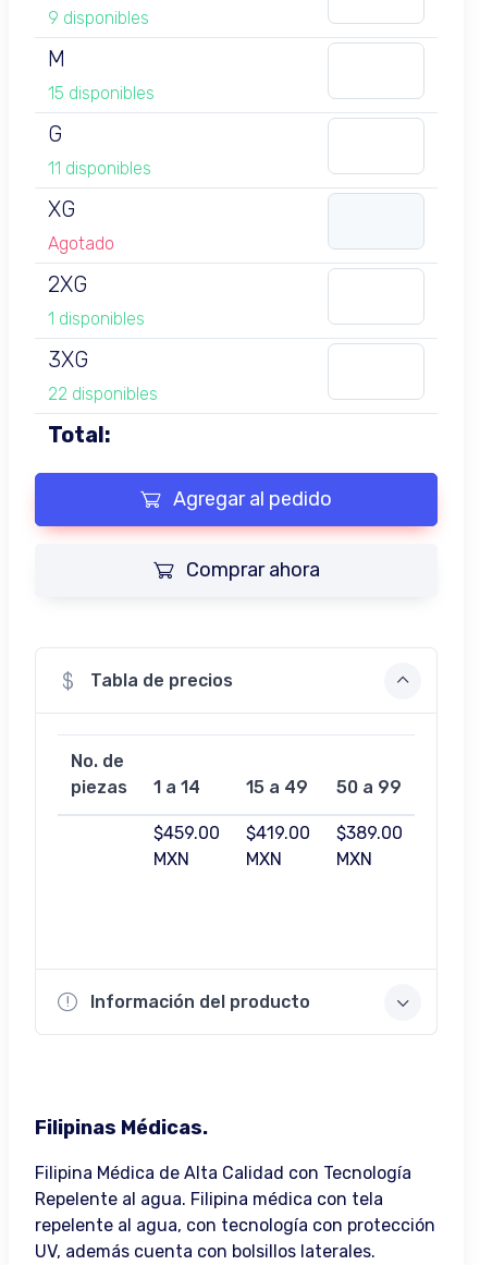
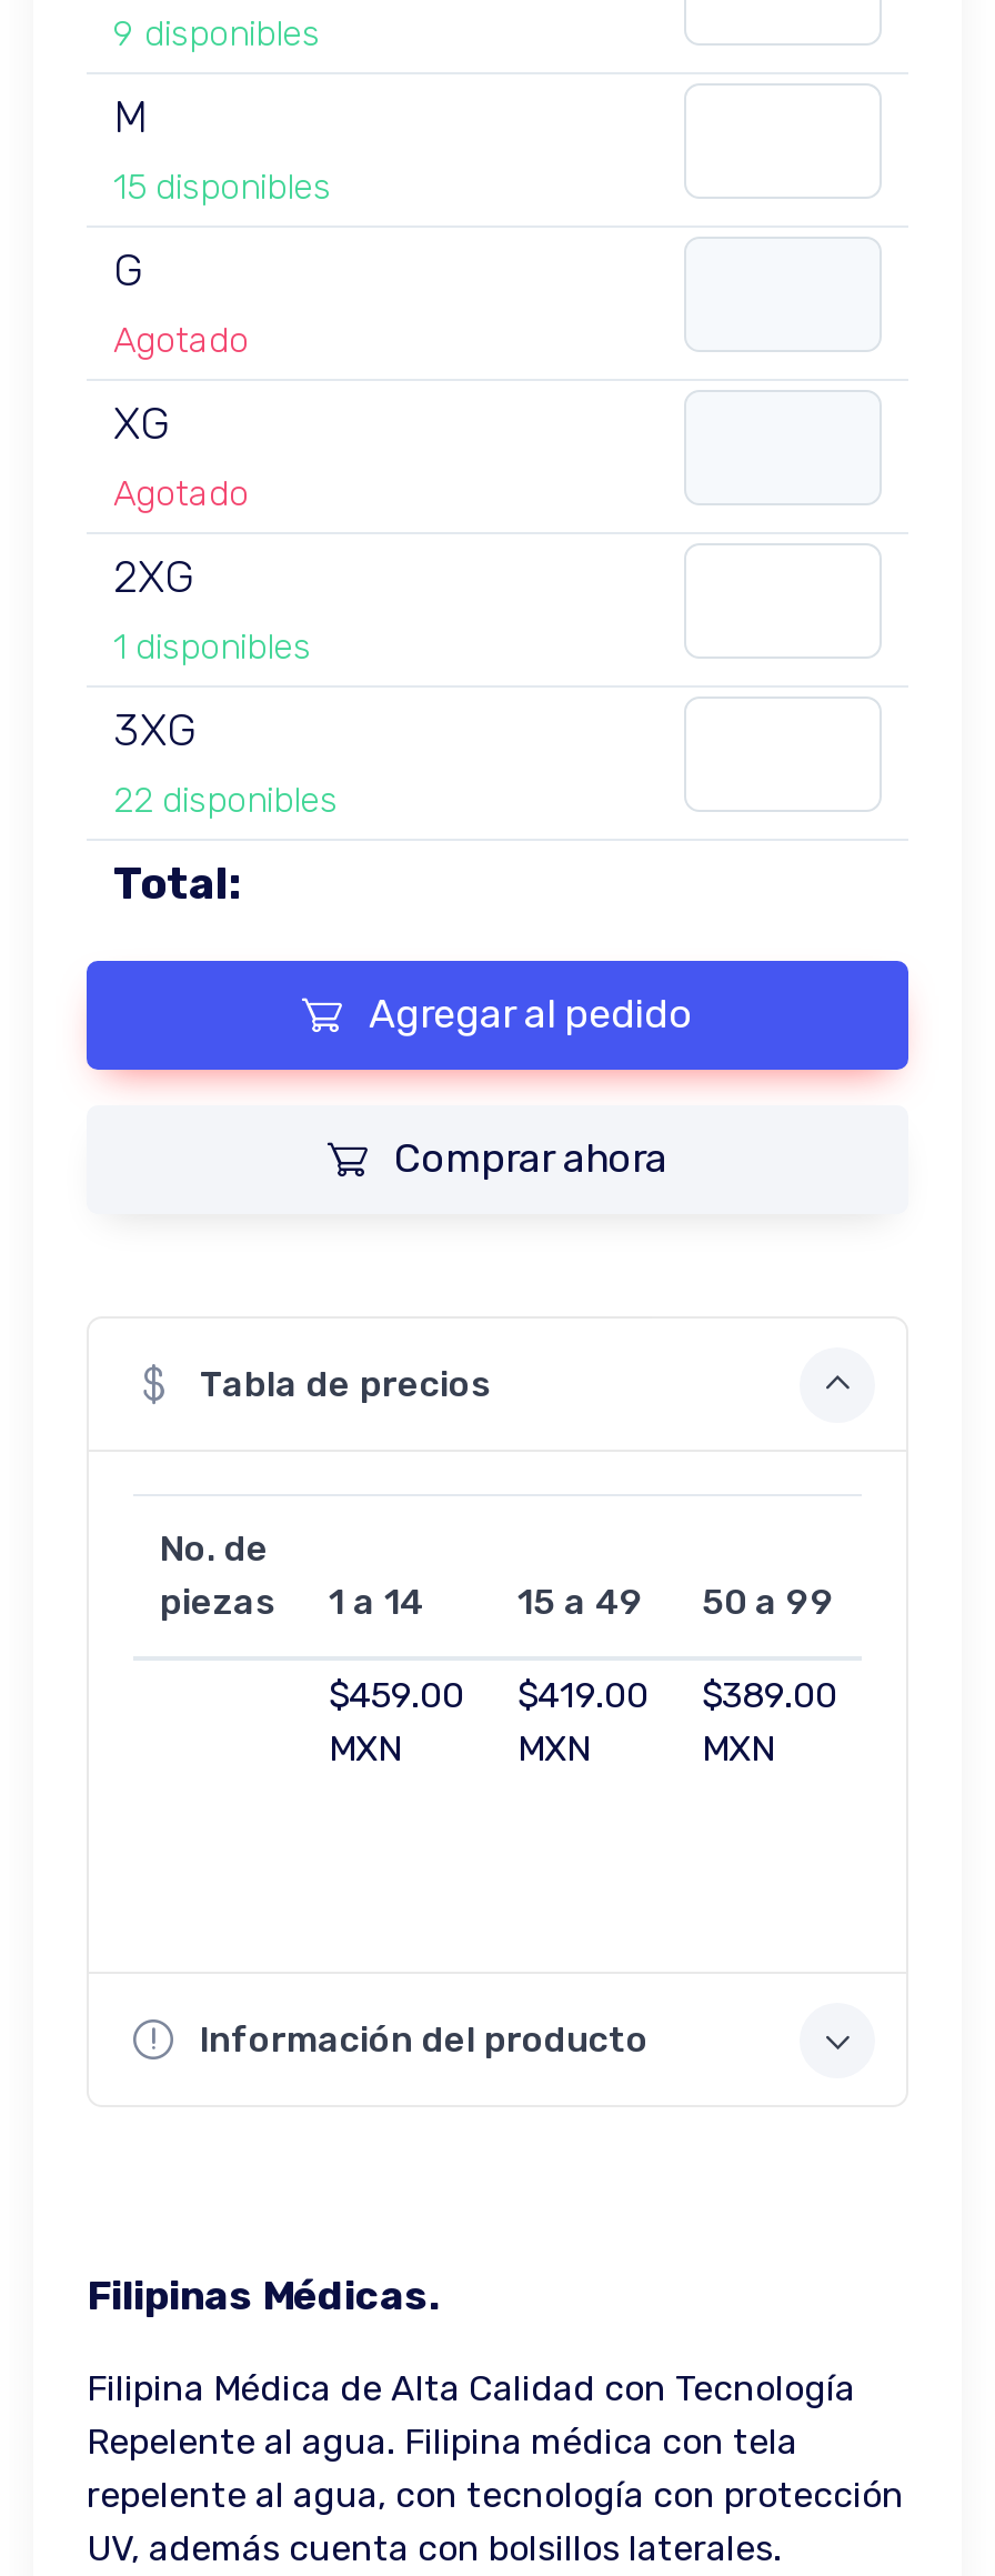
- 11 disponibles
+ Agotado
